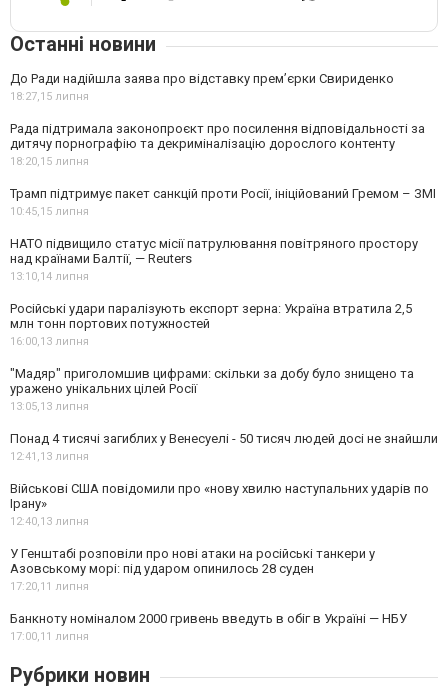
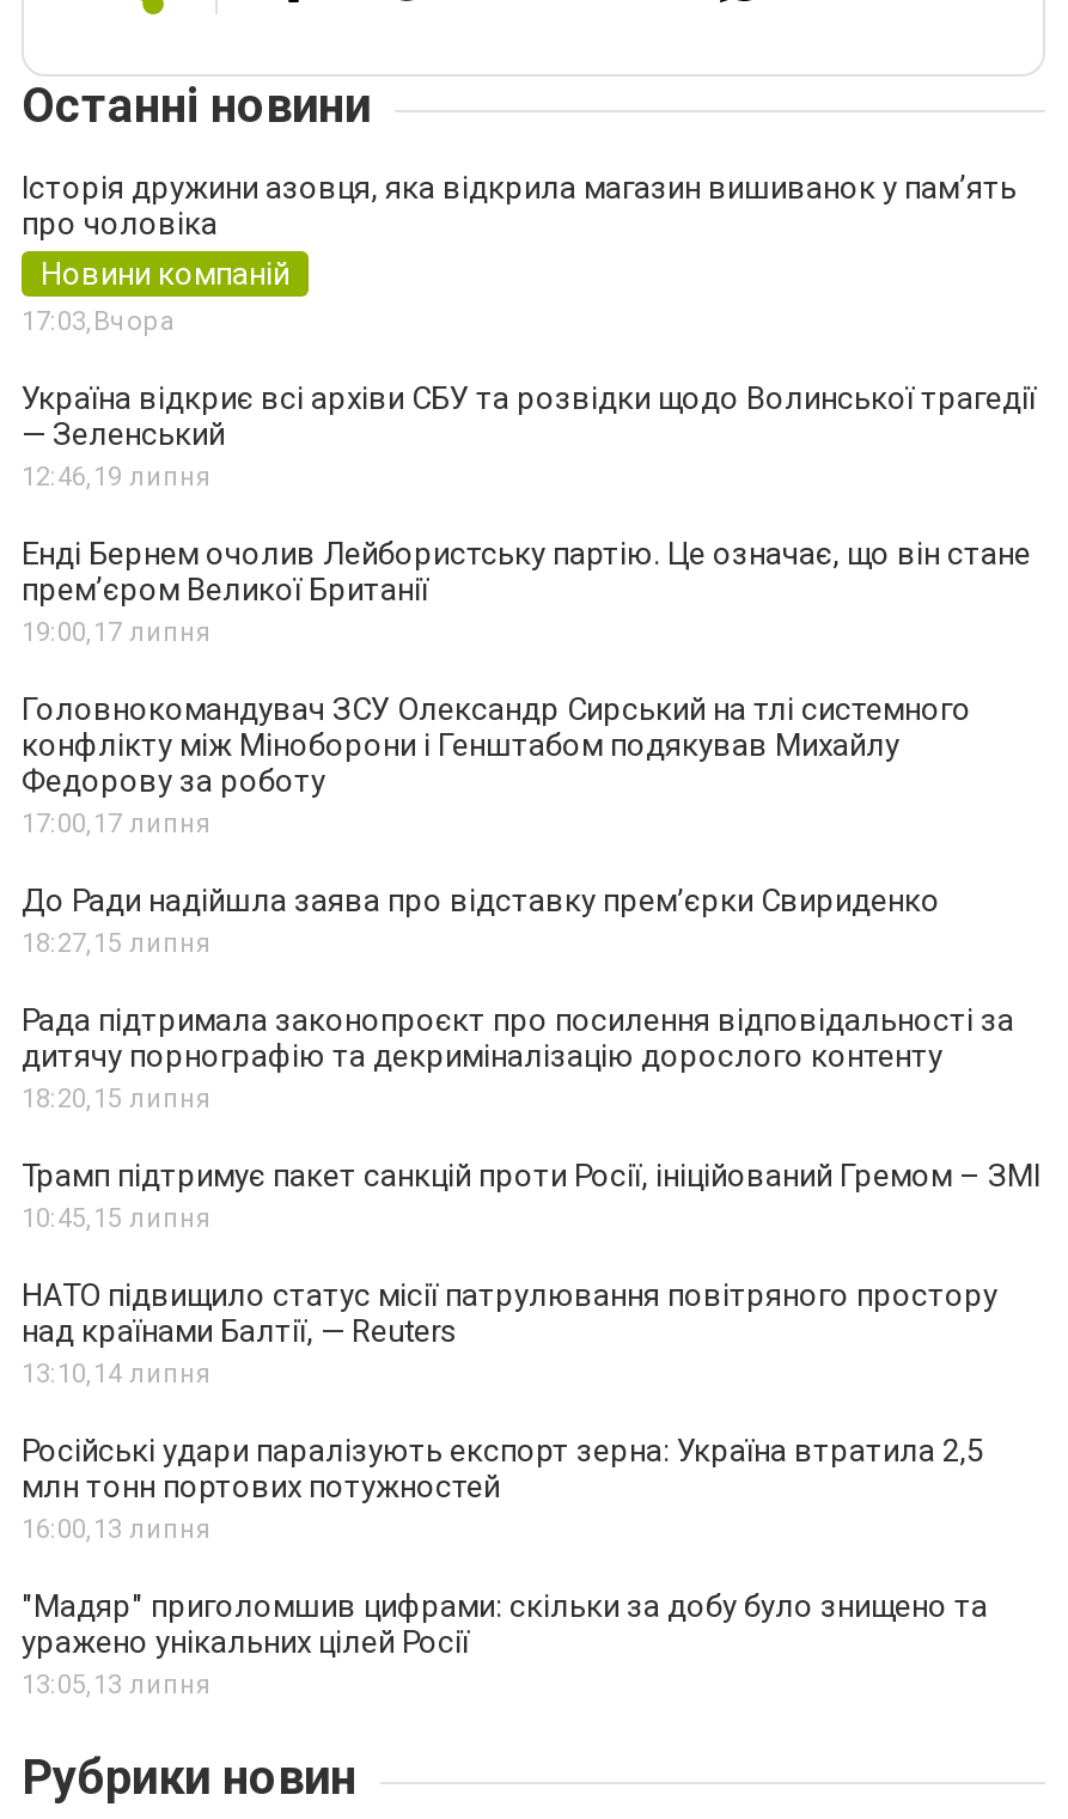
+ Історія дружини азовця, яка відкрила магазин вишиванок у памʼять
+ про чоловіка
+ Новини компаній
+ 17:03, Вчора
+ Україна відкриє всі архіви СБУ та розвідки щодо Волинської трагедії
+ — Зеленський
+ 12:46, 19 липня
+ Енді Бернем очолив Лейбористську партію. Це означає, що він стане
+ премʼєром Великої Британії
+ 19:00, 17 липня
+ Головнокомандувач ЗСУ Олександр Сирський на тлі системного
+ конфлікту між Міноборони і Генштабом подякував Михайлу
+ Федорову за роботу
+ 17:00, 17 липня

moved down: До Ради надійшла заява про відставку прем’єрки Свириденко | 18:27, 15 липня | Рада підтримала законопроєкт про посилення відповідальності за | ... | уражено унікальних цілей Росії | 13:05, 13 липня

- Понад 4 тисячі загиблих у Венесуелі - 50 тисяч людей досі не знайшли
- 12:41, 13 липня
- Військові США повідомили про «нову хвилю наступальних ударів по
- Ірану»
- 12:40,13 липня
- У Генштабі розповіли про нові атаки на російські танкери у
- Азовському морі: під ударом опинилось 28 суден
- 17:20,11 липня
- Банкноту номіналом 2000 гривень введуть в обіг в Україні — НБУ
- 17:00,11 липня
